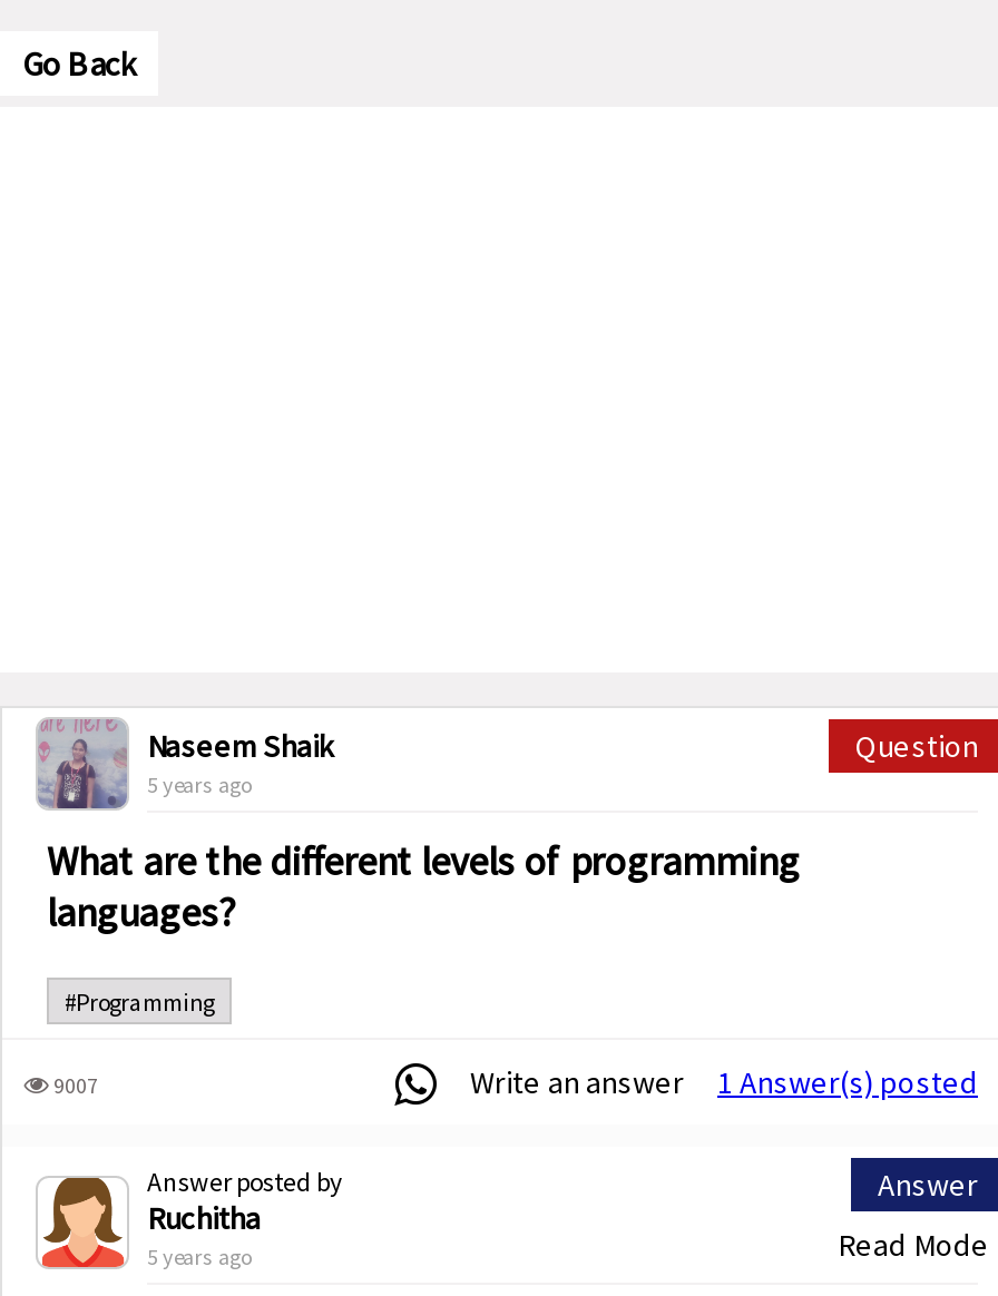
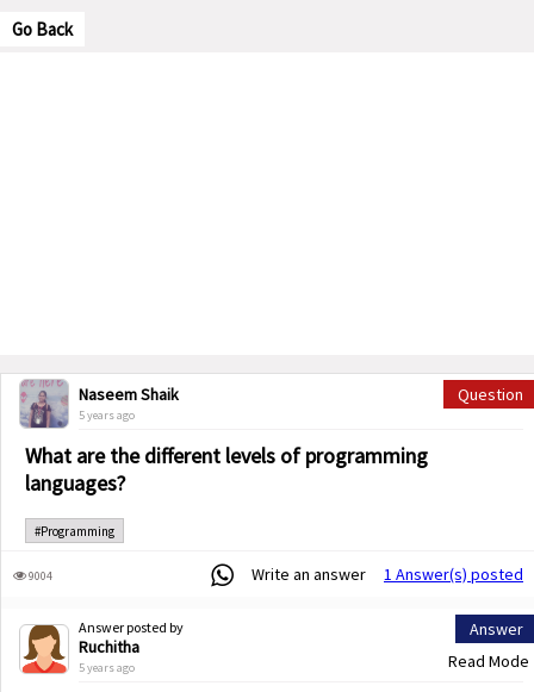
- 9007
+ 9004
